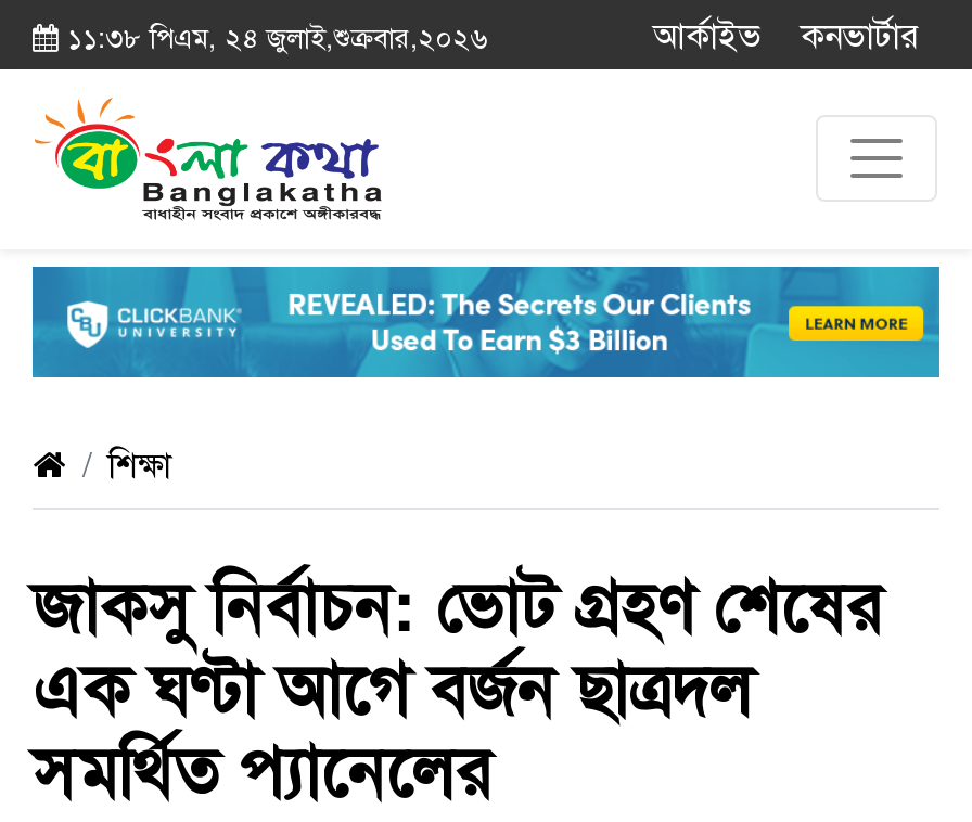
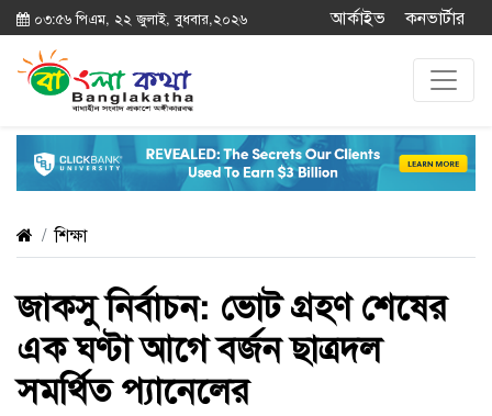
- ১১:৩৮ পিএম, ২৪ জুলাই,শুক্রবার,২০২৬
+ ০৩:৫৬ পিএম, ২২ জুলাই, বুধবার,২০২৬
